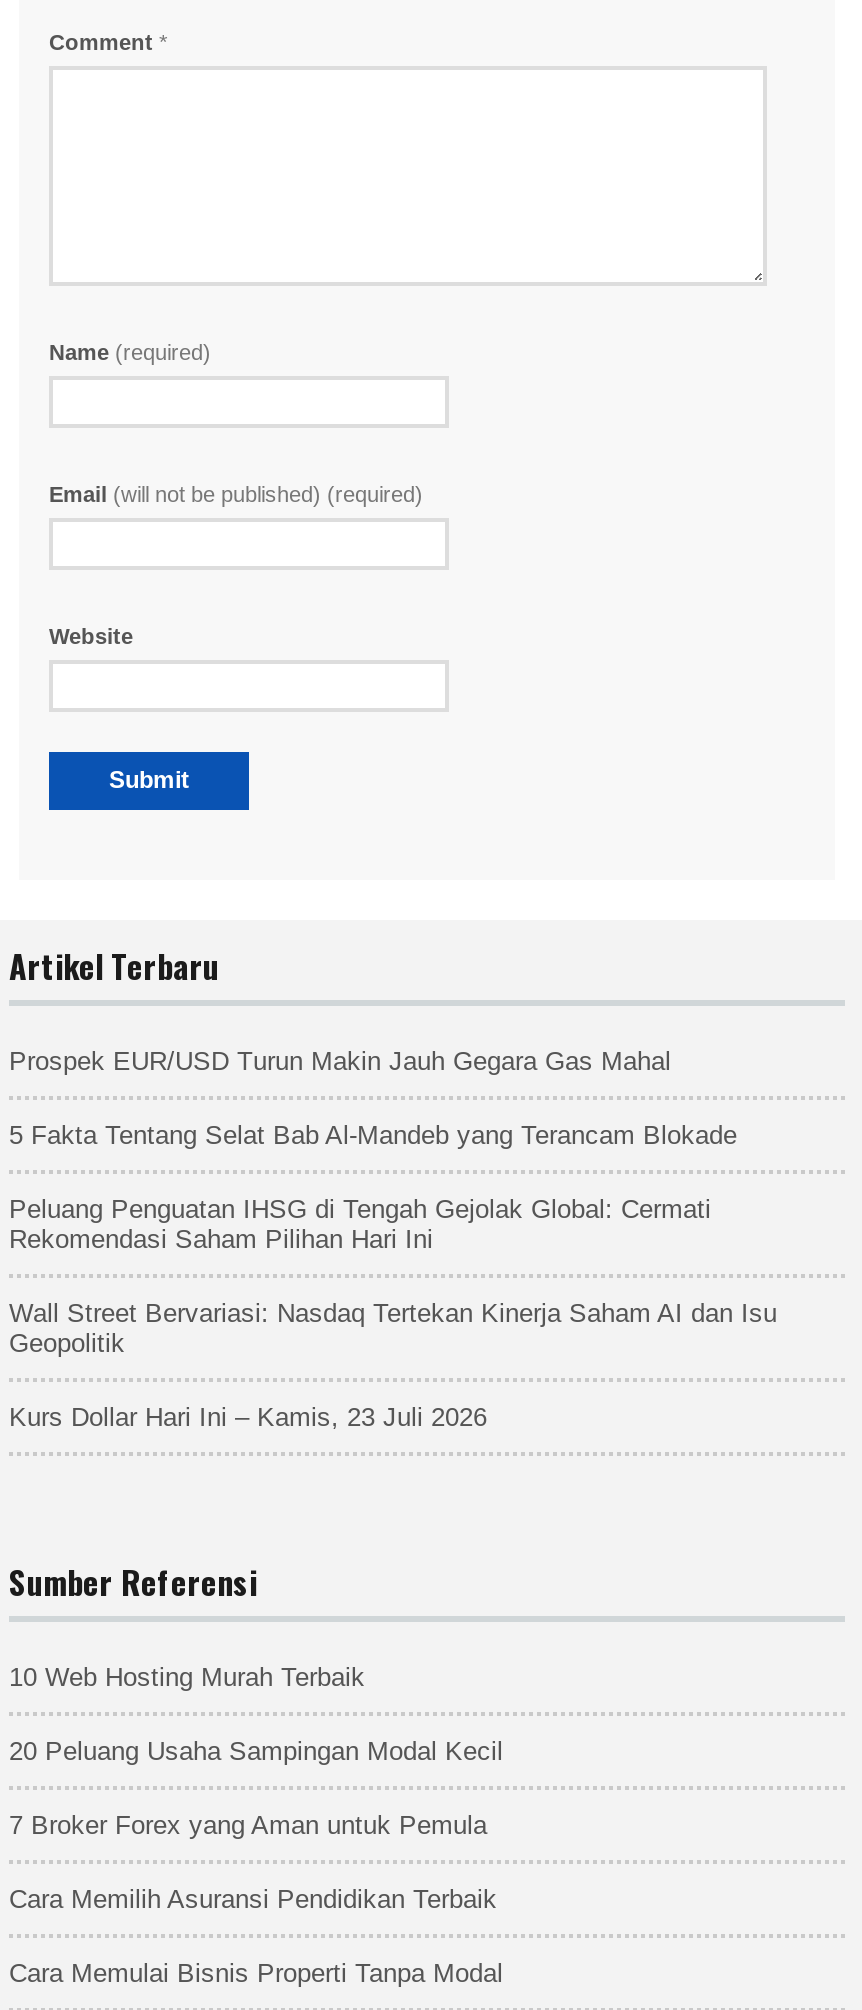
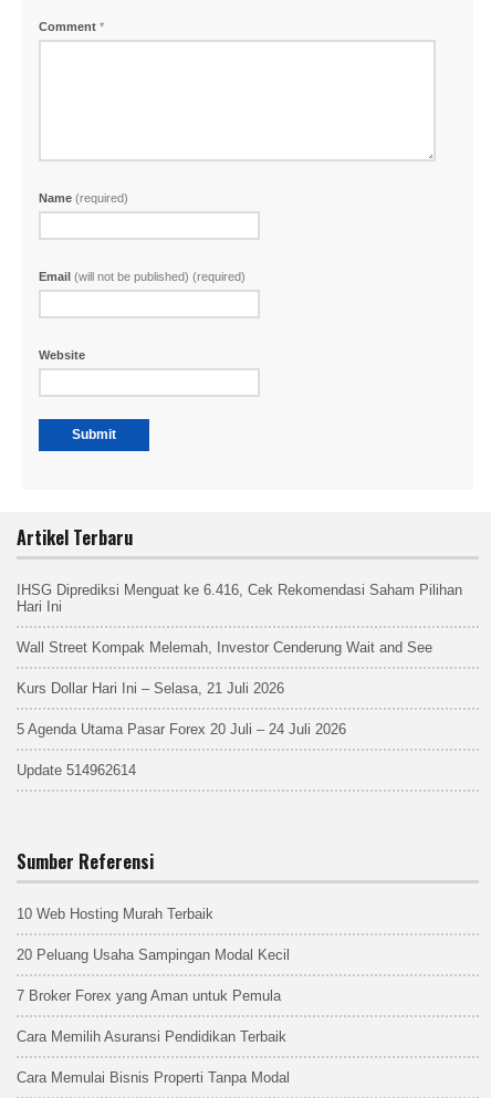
- Prospek EUR/USD Turun Makin Jauh Gegara Gas Mahal
+ IHSG Diprediksi Menguat ke 6.416, Cek Rekomendasi Saham Pilihan
+ Hari Ini

- 5 Fakta Tentang Selat Bab Al-Mandeb yang Terancam Blokade
+ Wall Street Kompak Melemah, Investor Cenderung Wait and See

- Peluang Penguatan IHSG di Tengah Gejolak Global: Cermati
- Rekomendasi Saham Pilihan Hari Ini
+ Kurs Dollar Hari Ini – Selasa, 21 Juli 2026

- Wall Street Bervariasi: Nasdaq Tertekan Kinerja Saham AI dan Isu
- Geopolitik
+ 5 Agenda Utama Pasar Forex 20 Juli – 24 Juli 2026

- Kurs Dollar Hari Ini – Kamis, 23 Juli 2026
+ Update 514962614
